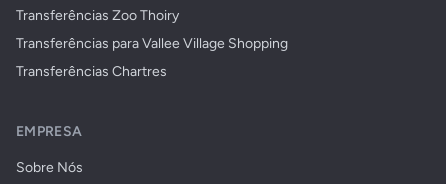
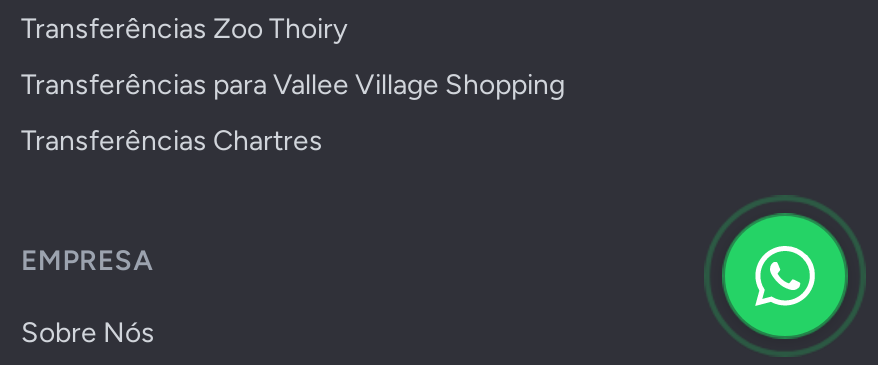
+ [image]
